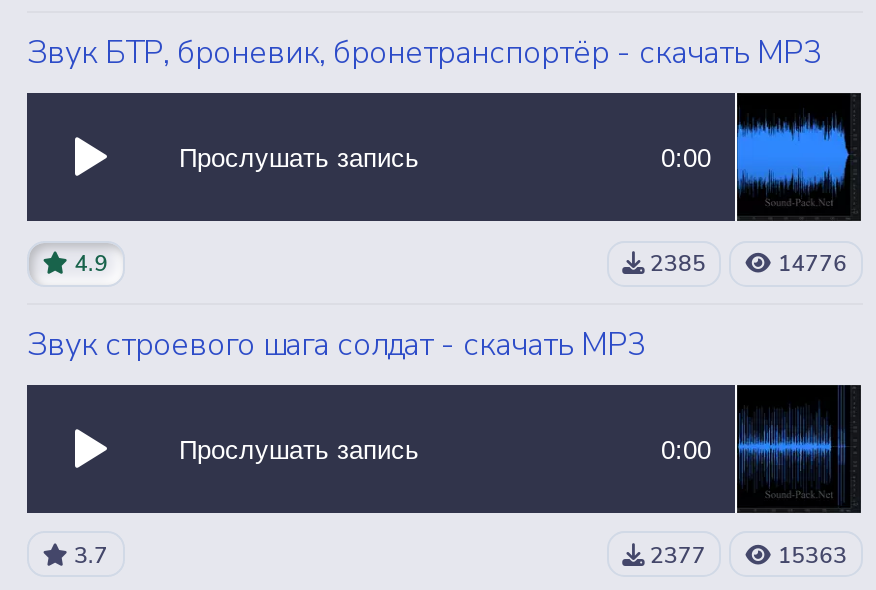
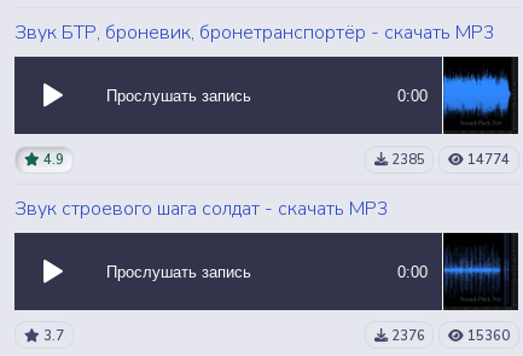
- 14776
+ 14774

- 2377
+ 2376

- 15363
+ 15360
